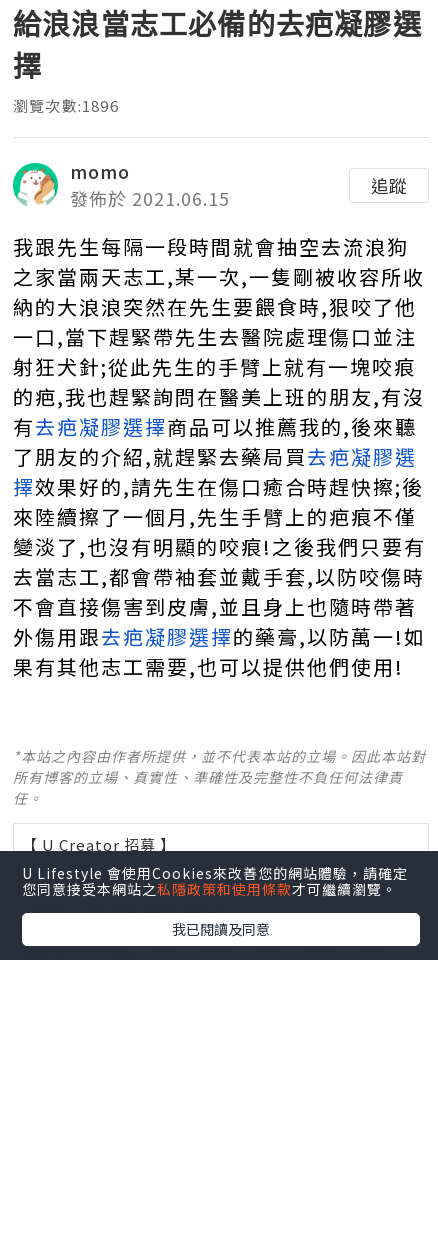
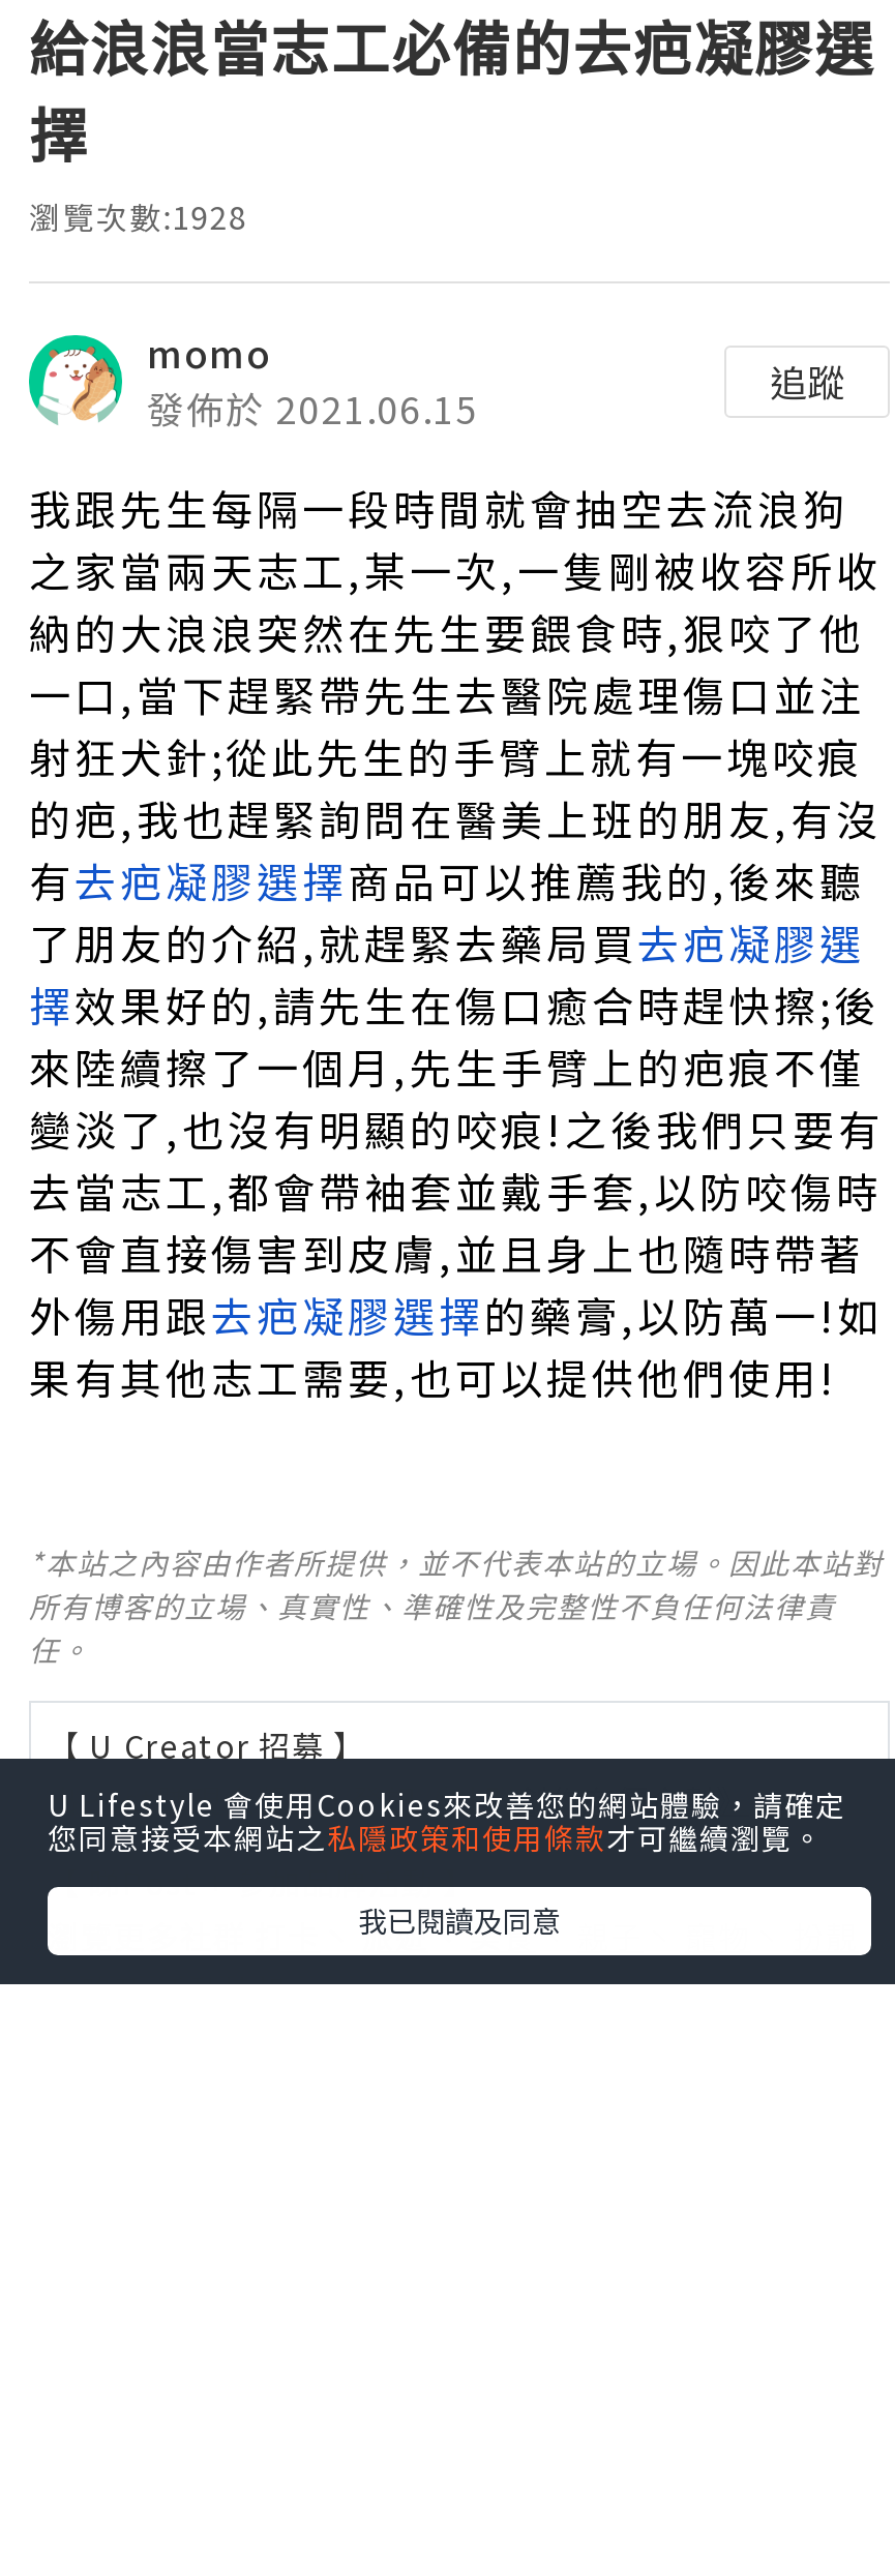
- 瀏覽次數:1896
+ 瀏覽次數:1928
